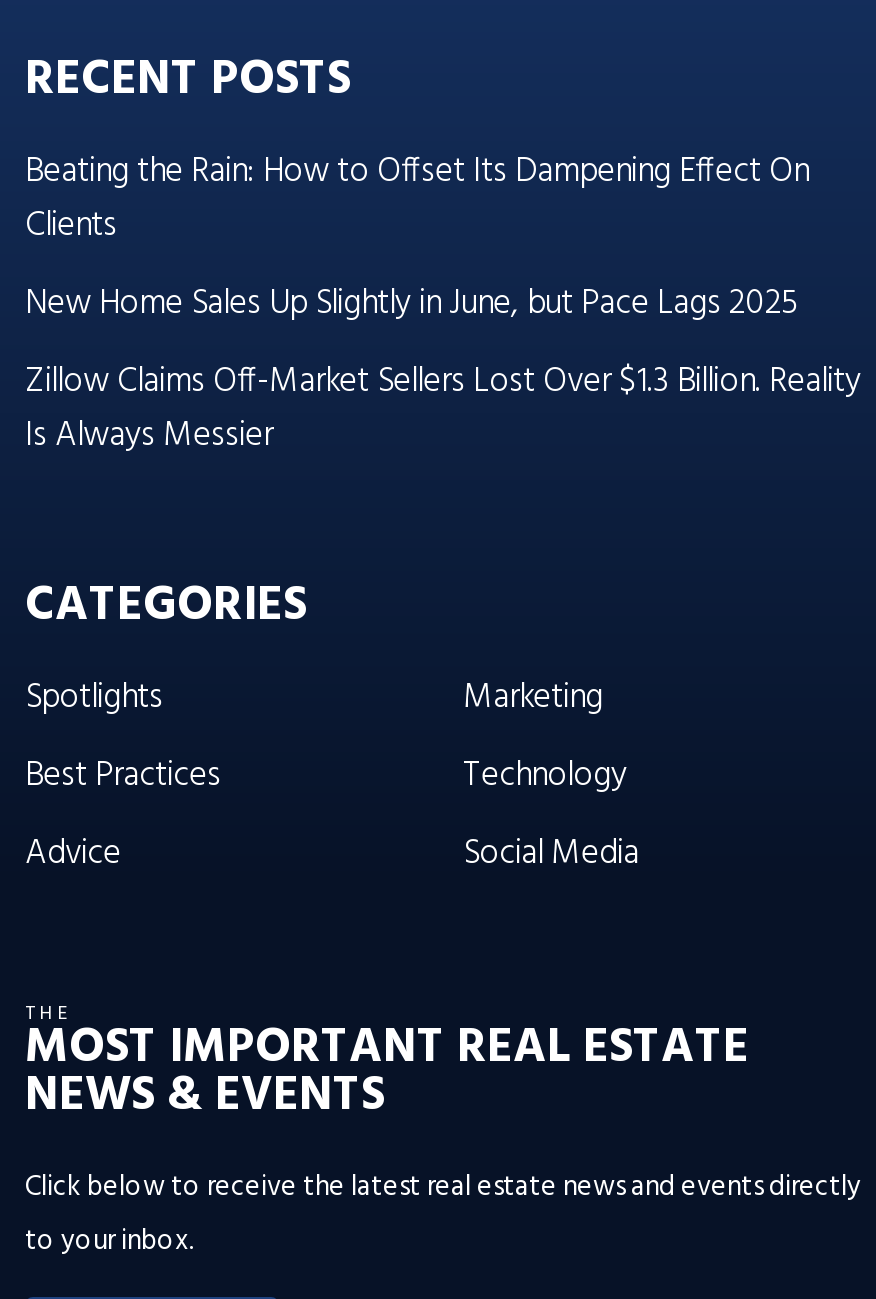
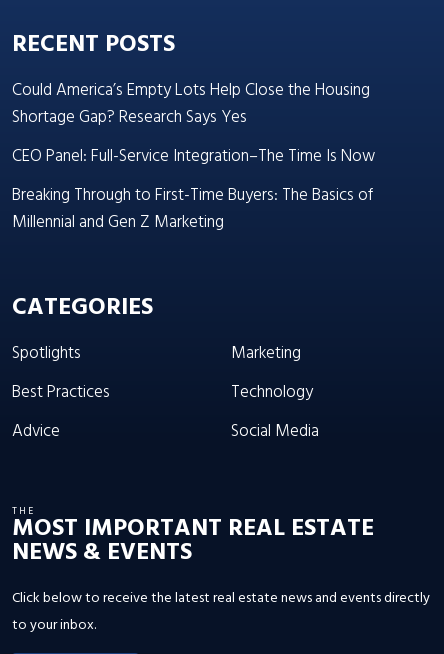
- Beating the Rain: How to Offset Its Dampening Effect On
- Clients
- New Home Sales Up Slightly in June, but Pace Lags 2025
- Zillow Claims Off-Market Sellers Lost Over $1.3 Billion. Reality
- Is Always Messier
+ Could America’s Empty Lots Help Close the Housing
+ Shortage Gap? Research Says Yes
+ CEO Panel: Full-Service Integration–The Time Is Now
+ Breaking Through to First-Time Buyers: The Basics of
+ Millennial and Gen Z Marketing
